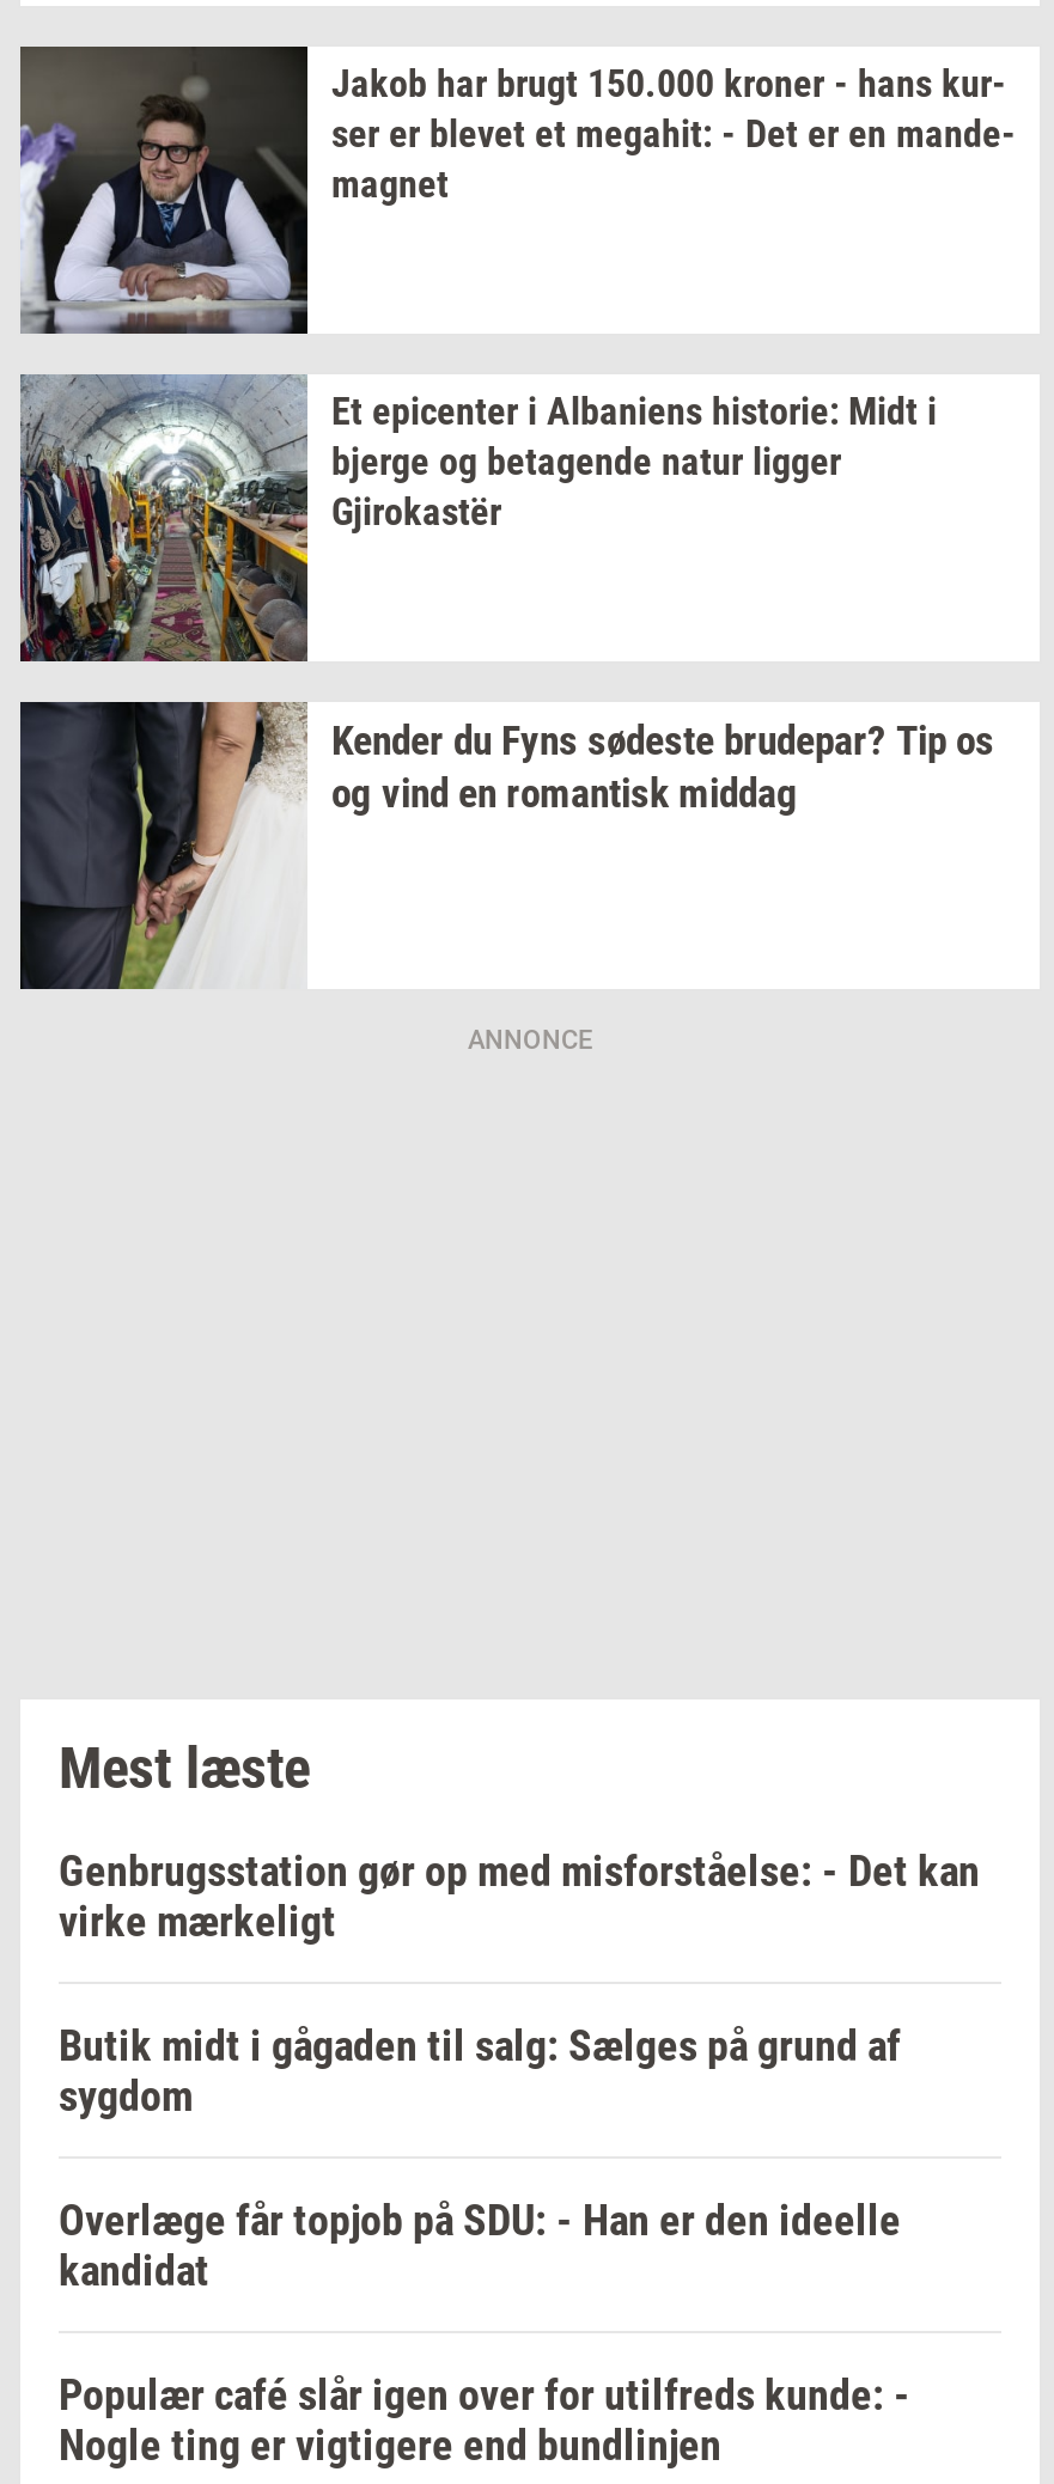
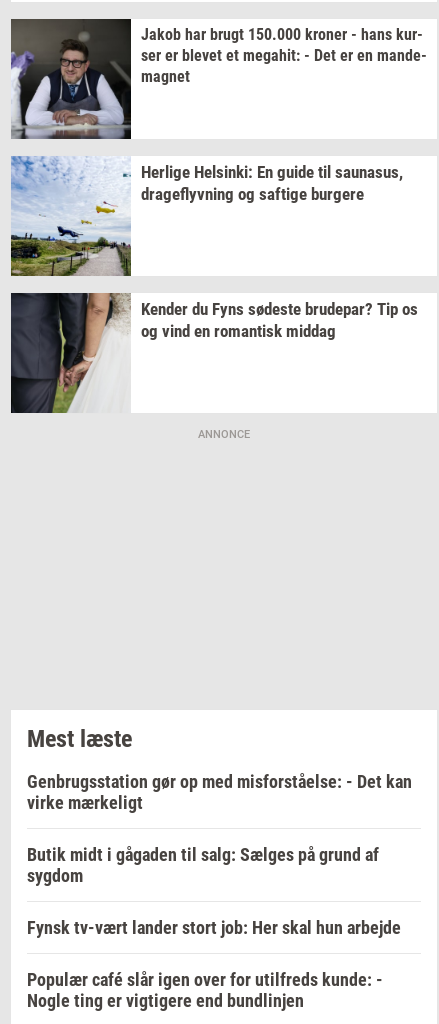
- [image]
- Et epicenter i Albaniens historie: Midt i
- bjerge og betagende natur ligger
- Gjirokastër
+ [image]
+ Herlige Helsinki: En guide til saunasus,
+ drageflyvning og saftige burgere

- Overlæge får topjob på SDU: - Han er den ideelle
- kandidat
+ Fynsk tv-vært lander stort job: Her skal hun arbejde
